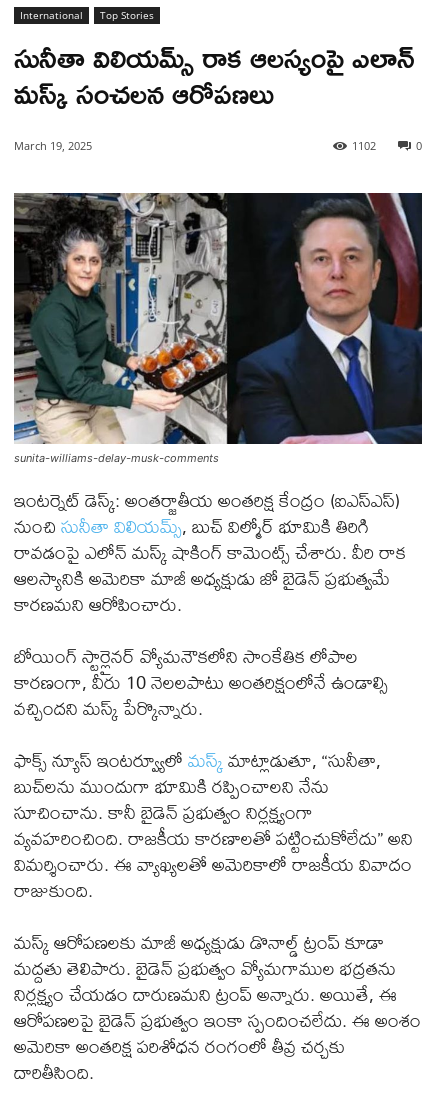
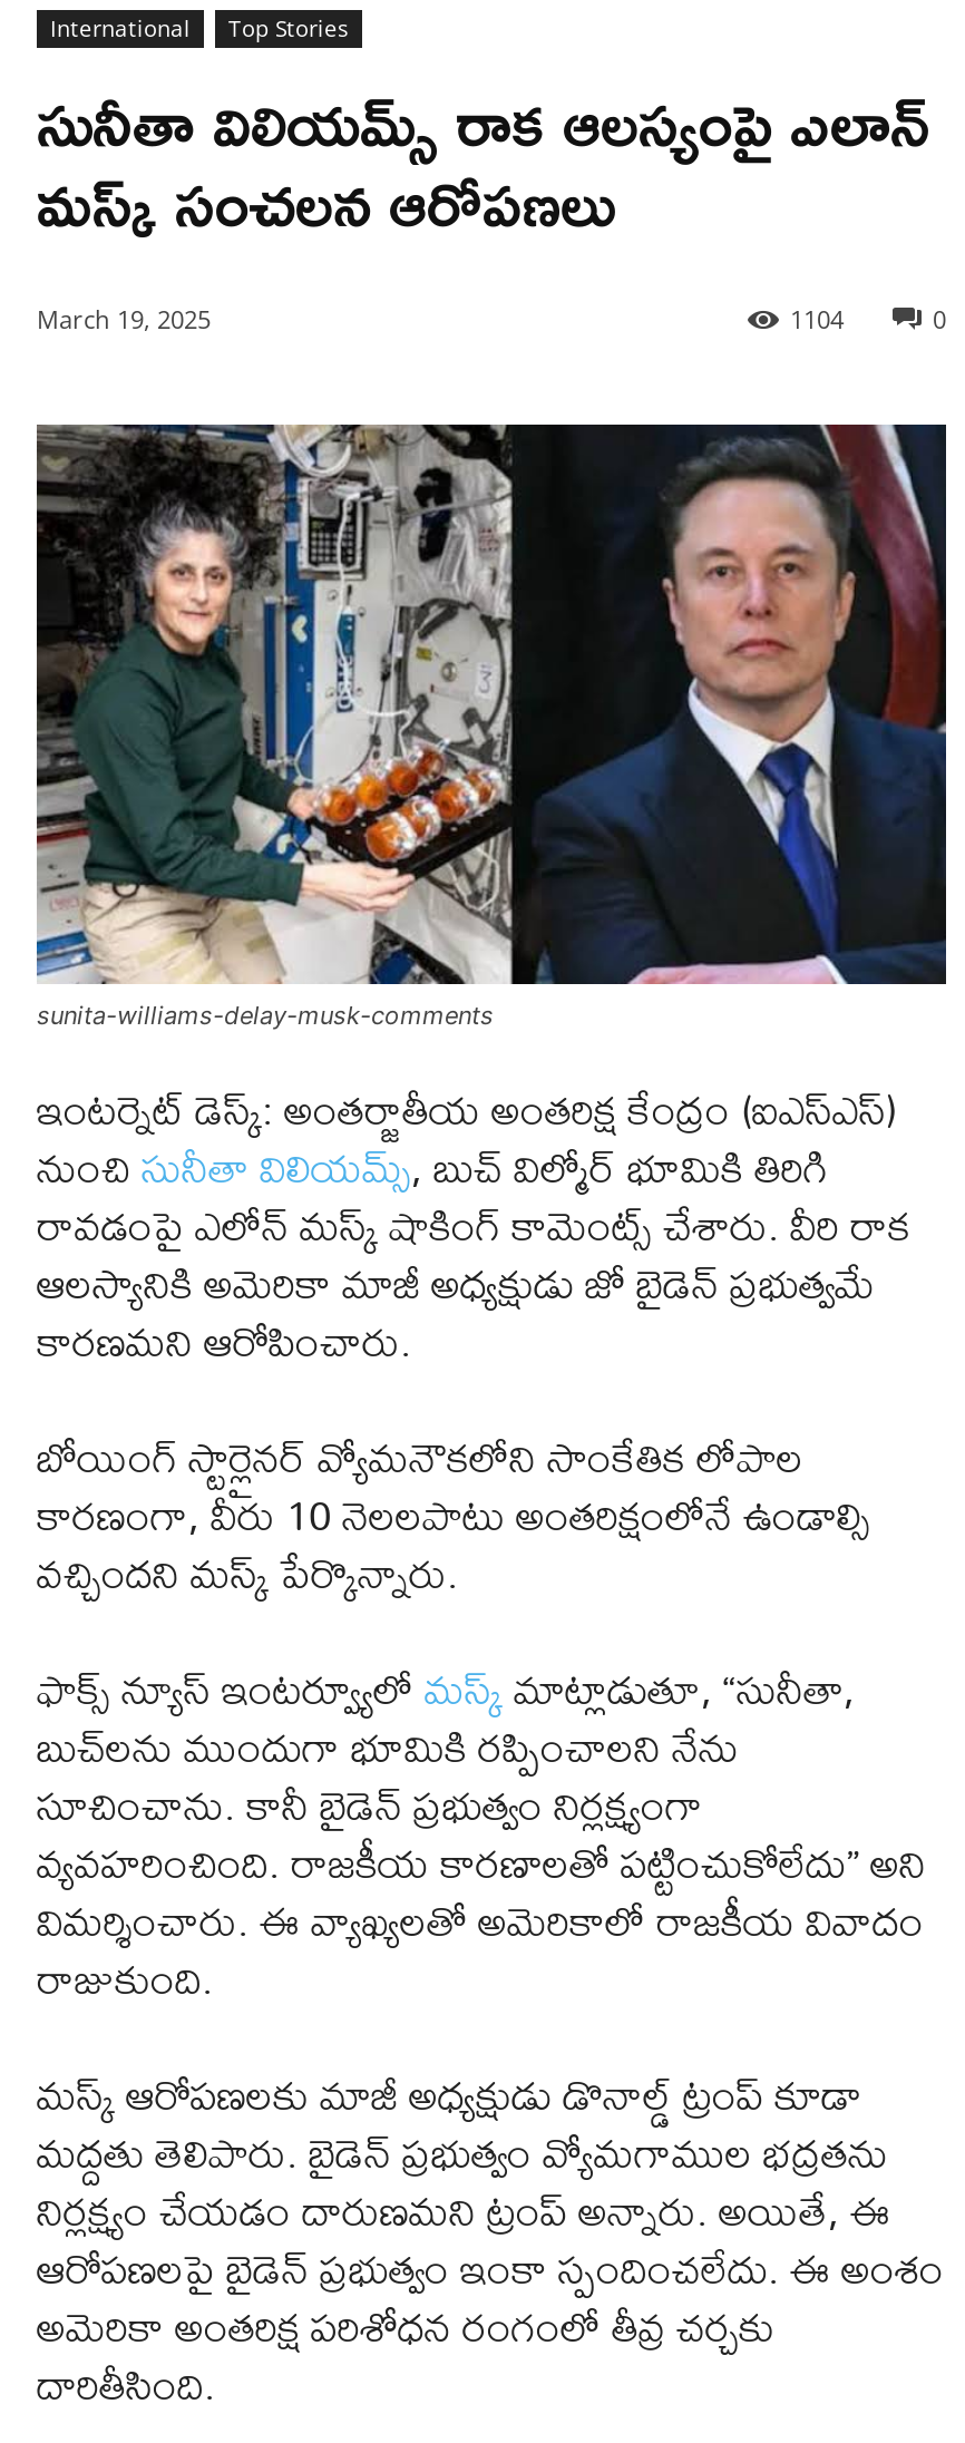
- 1102
+ 1104
